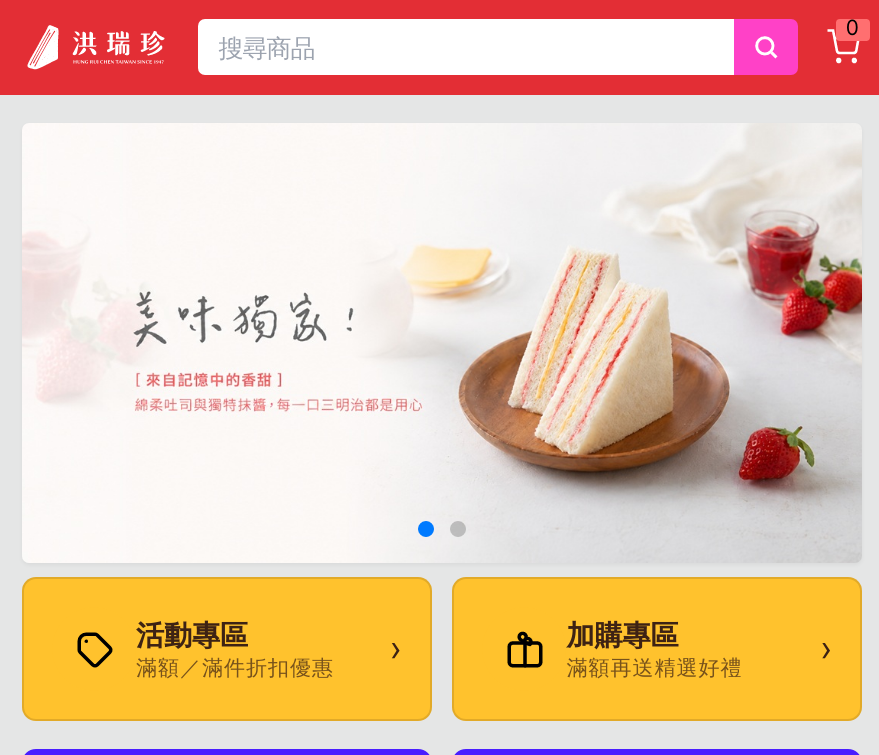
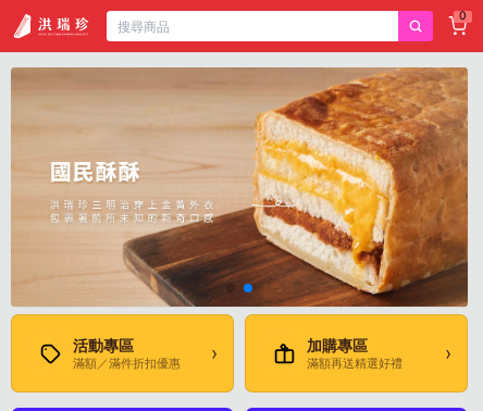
- [image]
+ [image]
